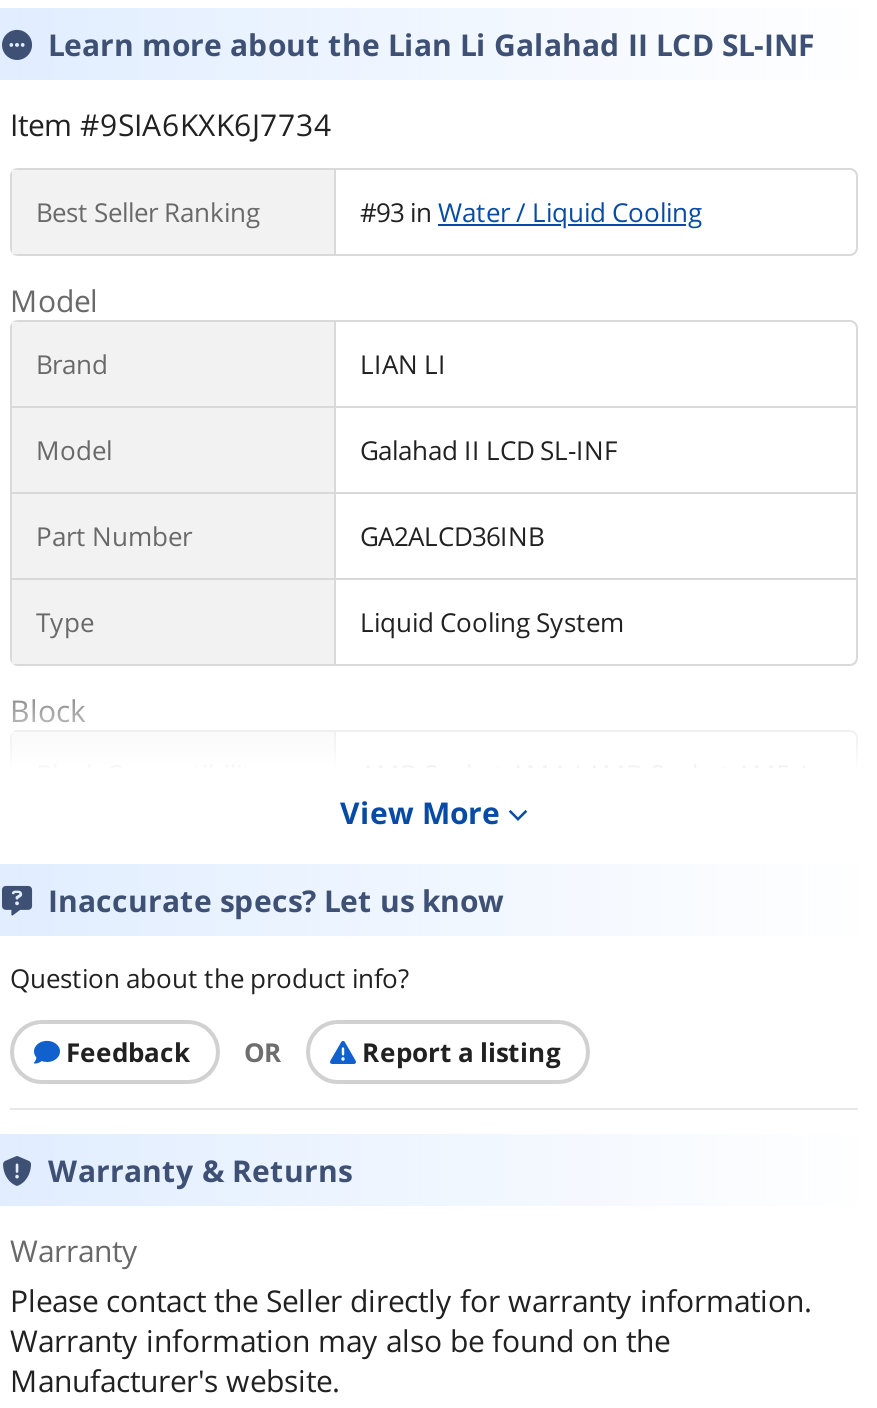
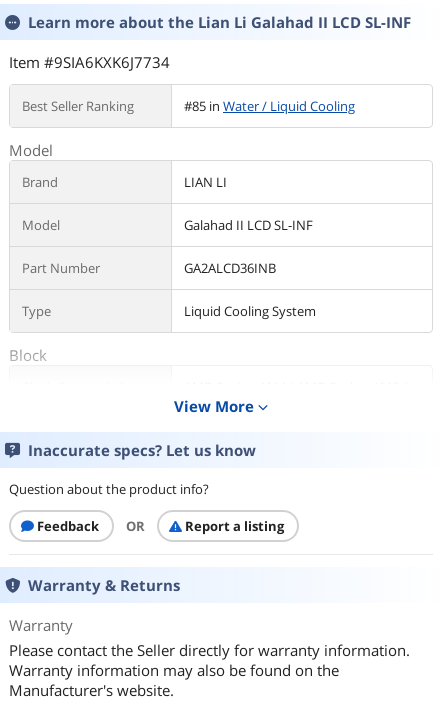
- #93 in Water / Liquid Cooling
+ #85 in Water / Liquid Cooling
